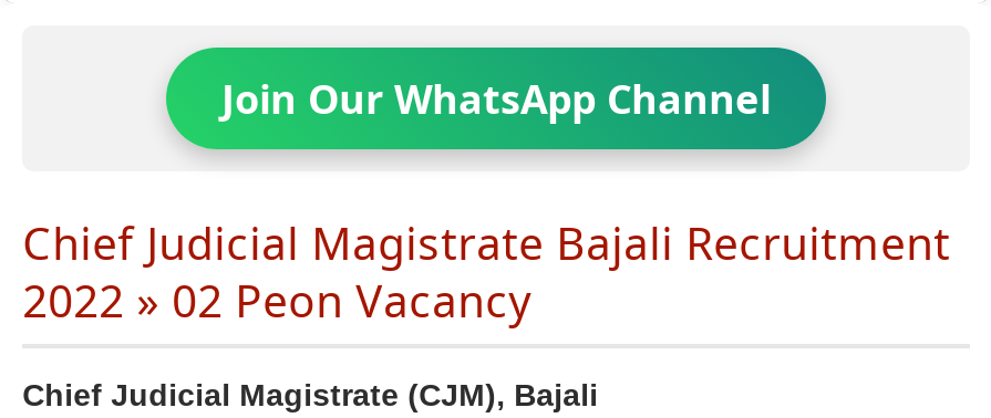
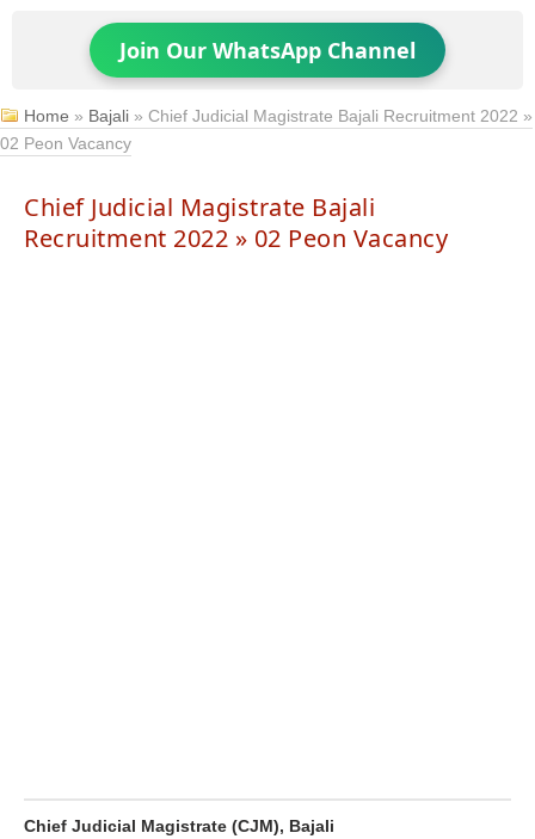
- Chief Judicial Magistrate Bajali Recruitment
- 2022 » 02 Peon Vacancy
+ Home» Bajali» Chief Judicial Magistrate Bajali Recruitment 2022 »
+ 02 Peon Vacancy
+ Chief Judicial Magistrate Bajali
+ Recruitment 2022 » 02 Peon Vacancy
